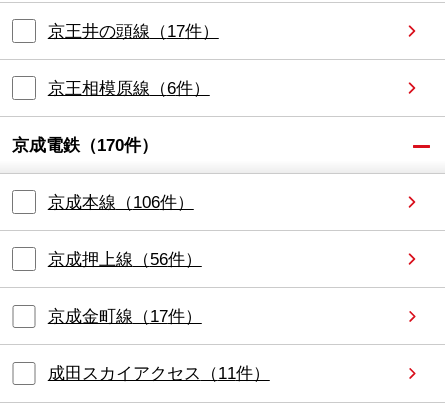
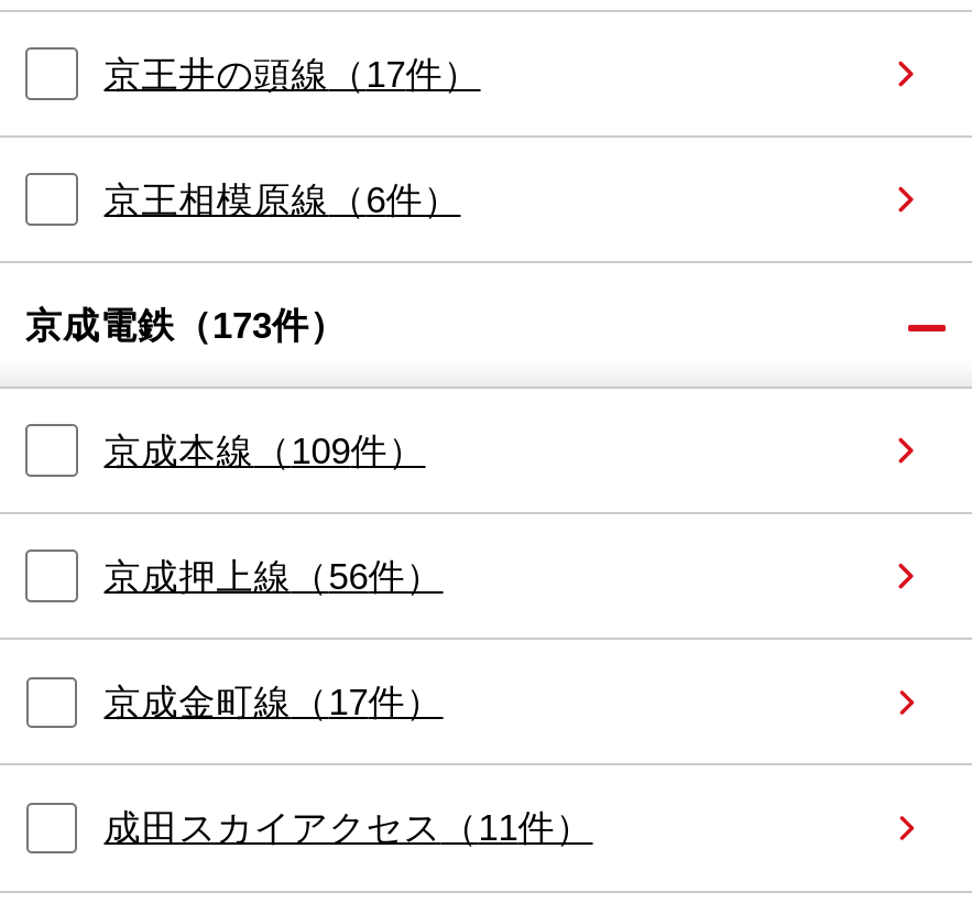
- 京成電鉄（170件）
+ 京成電鉄（173件）

- 京成本線（106件）
+ 京成本線（109件）
